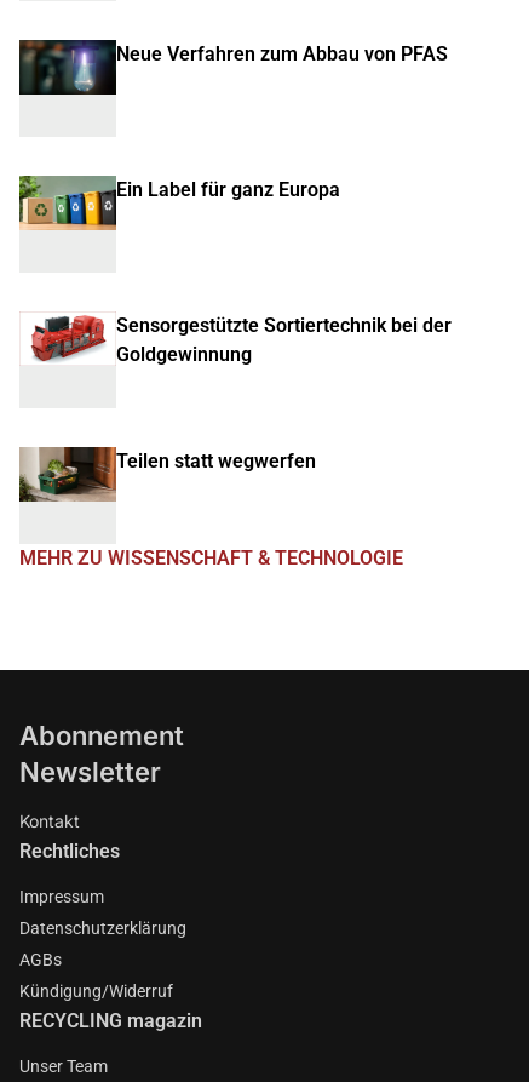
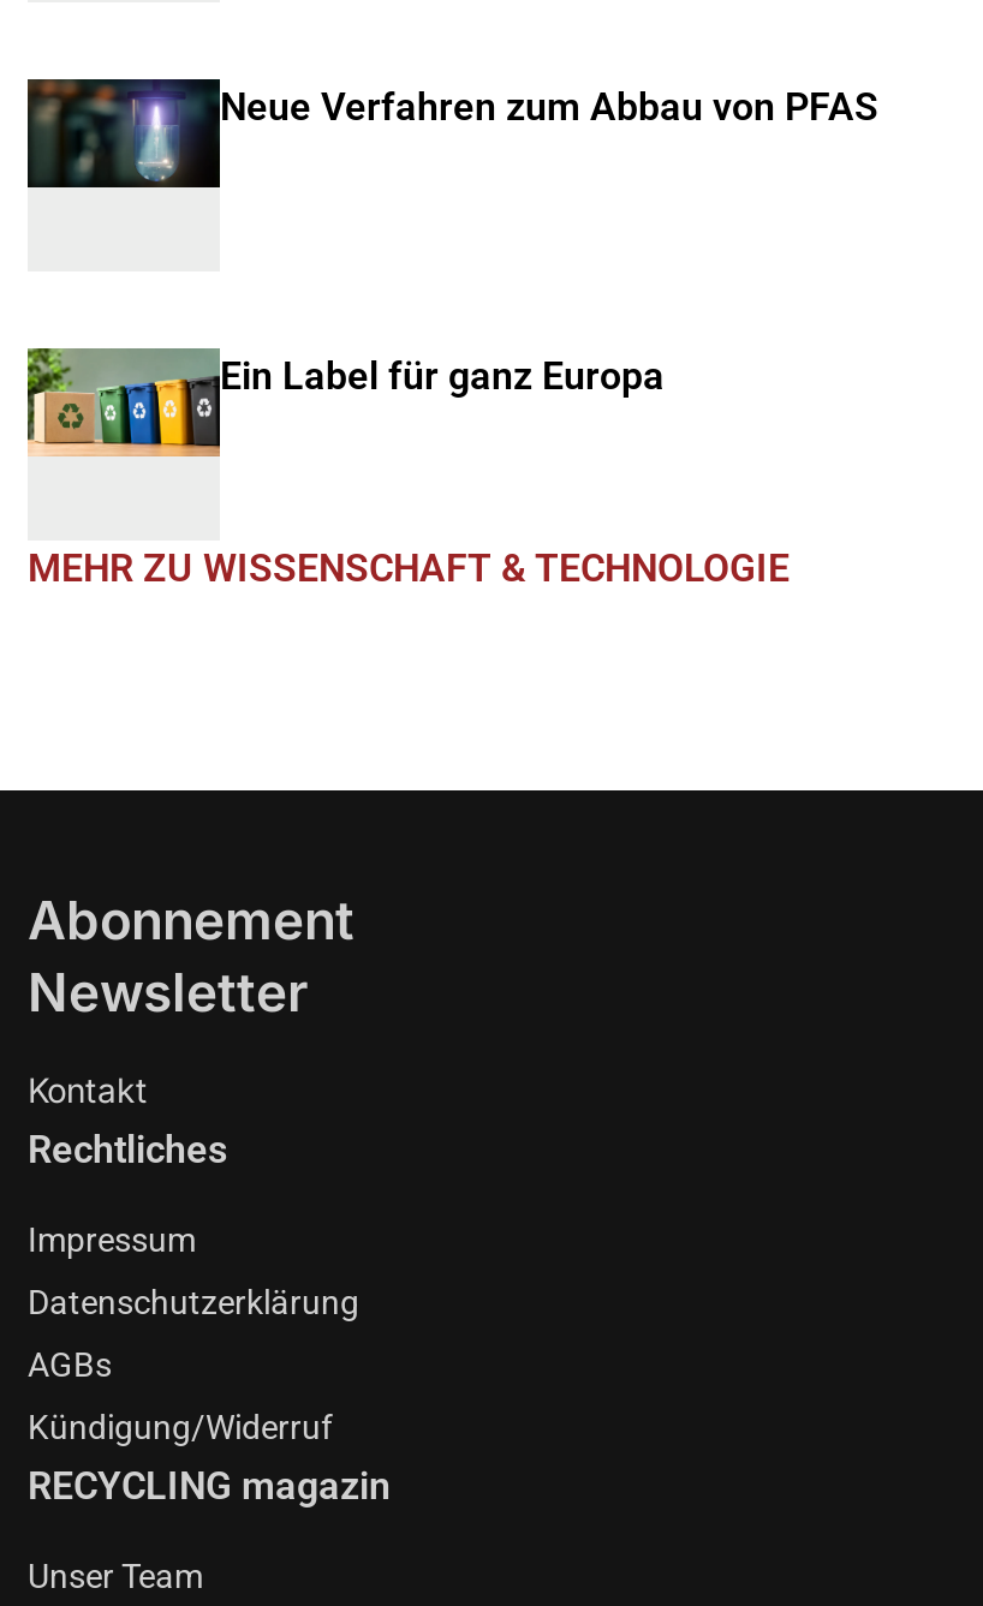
- [image]
- Sensorgestützte Sortiertechnik bei der
- Goldgewinnung

- [image]
- Teilen statt wegwerfen
